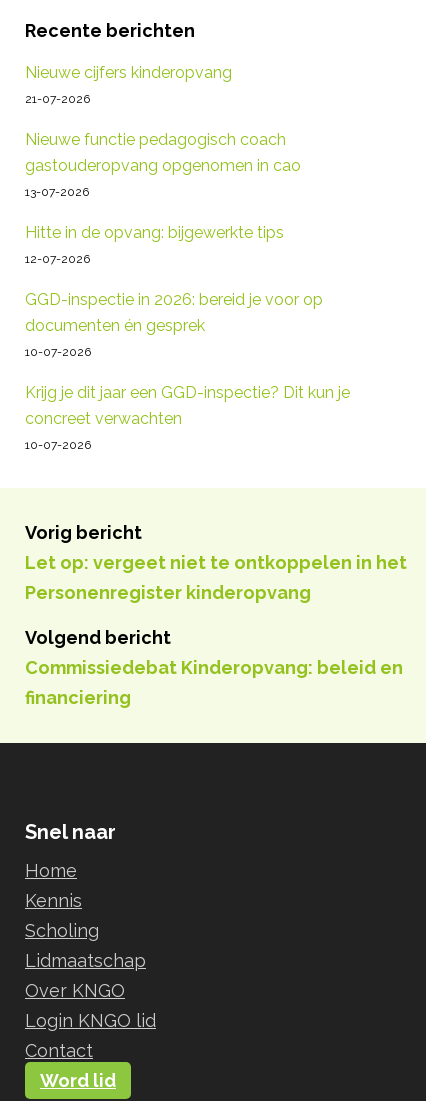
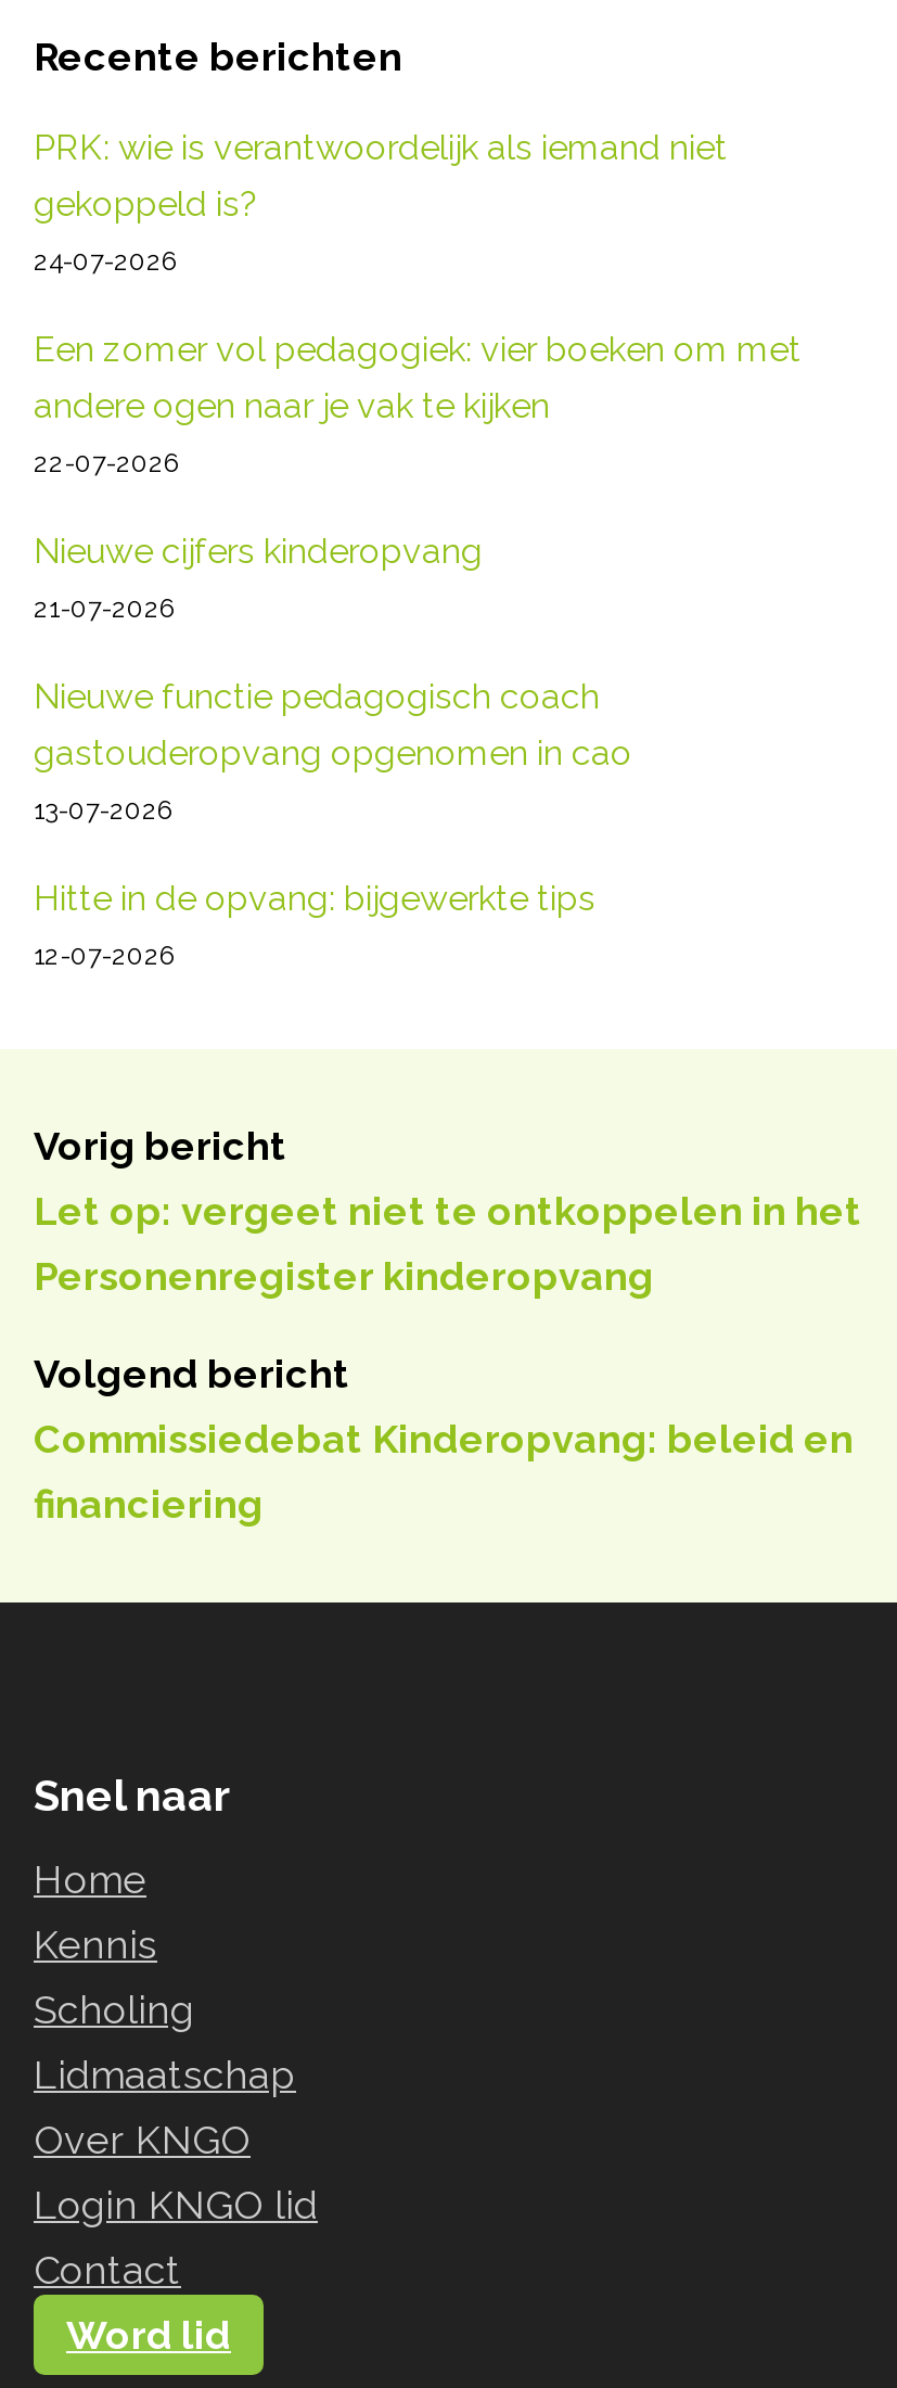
+ PRK: wie is verantwoordelijk als iemand niet
+ gekoppeld is?
+ 24-07-2026
+ Een zomer vol pedagogiek: vier boeken om met
+ andere ogen naar je vak te kijken
+ 22-07-2026

moved down: Nieuwe cijfers kinderopvang | 21-07-2026 | Nieuwe functie pedagogisch coach | gastouderopvang opgenomen in cao | 13-07-2026 | Hitte in de opvang: bijgewerkte tips | 12-07-2026

- GGD-inspectie in 2026: bereid je voor op
- documenten én gesprek
- 10-07-2026
- Krijg je dit jaar een GGD-inspectie? Dit kun je
- concreet verwachten
- 10-07-2026
